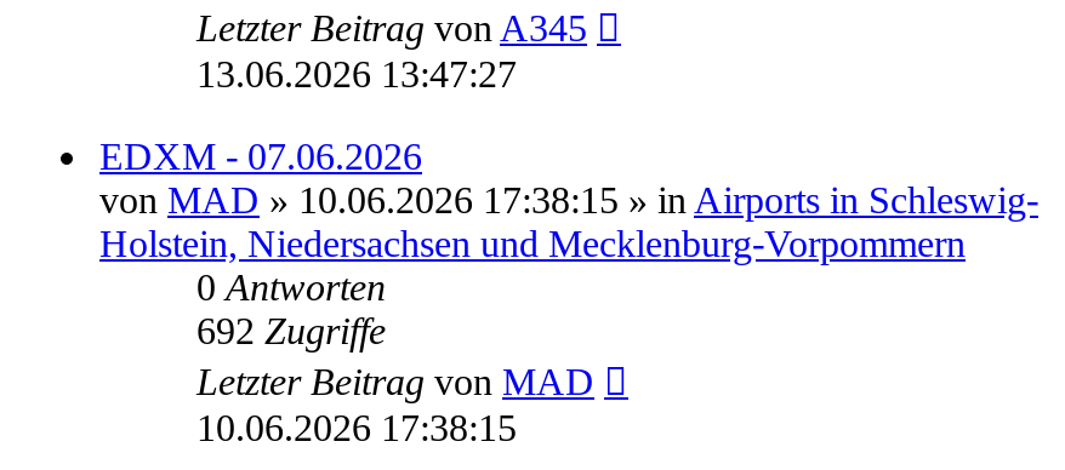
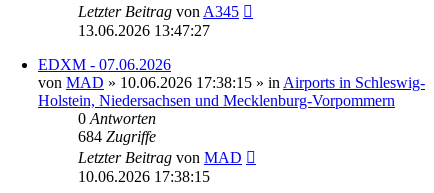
- 692 Zugriffe
+ 684 Zugriffe
